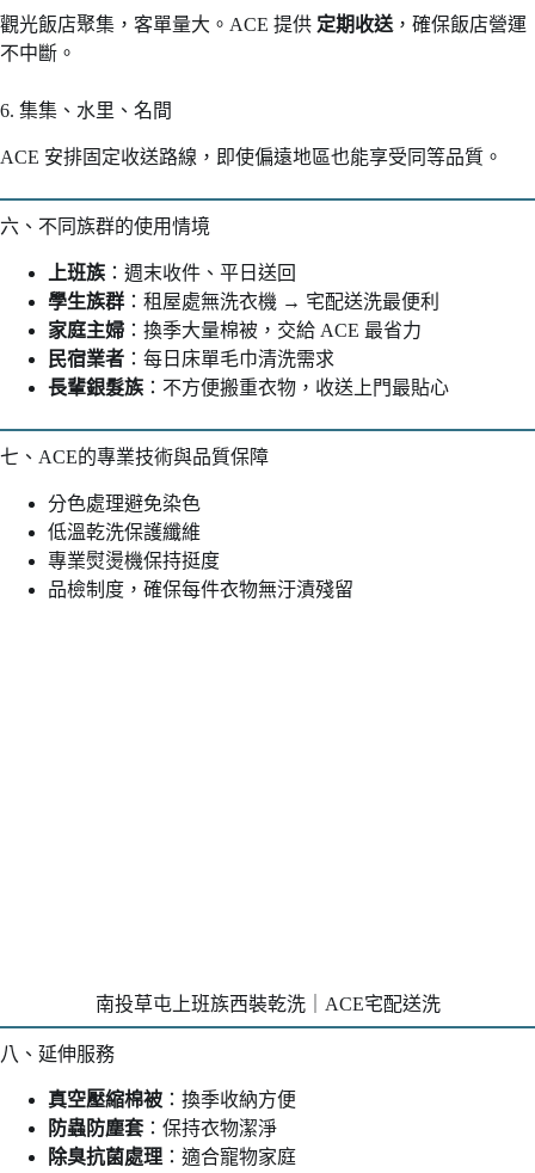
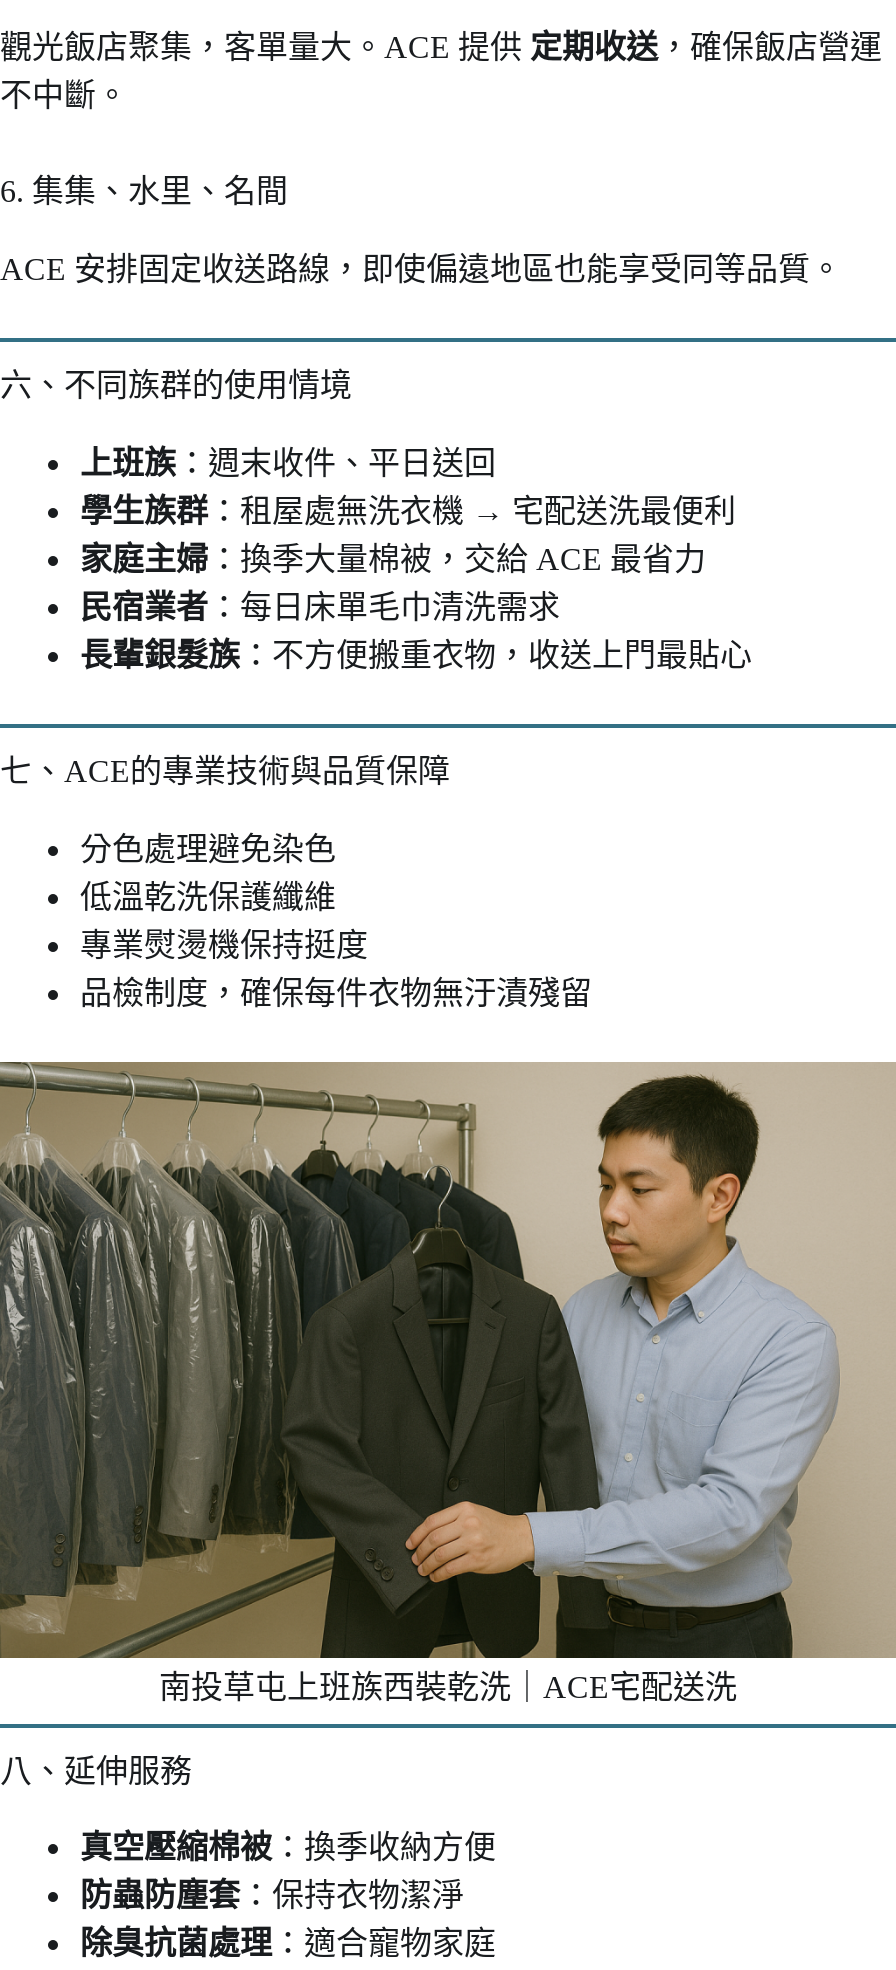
+ [image]
